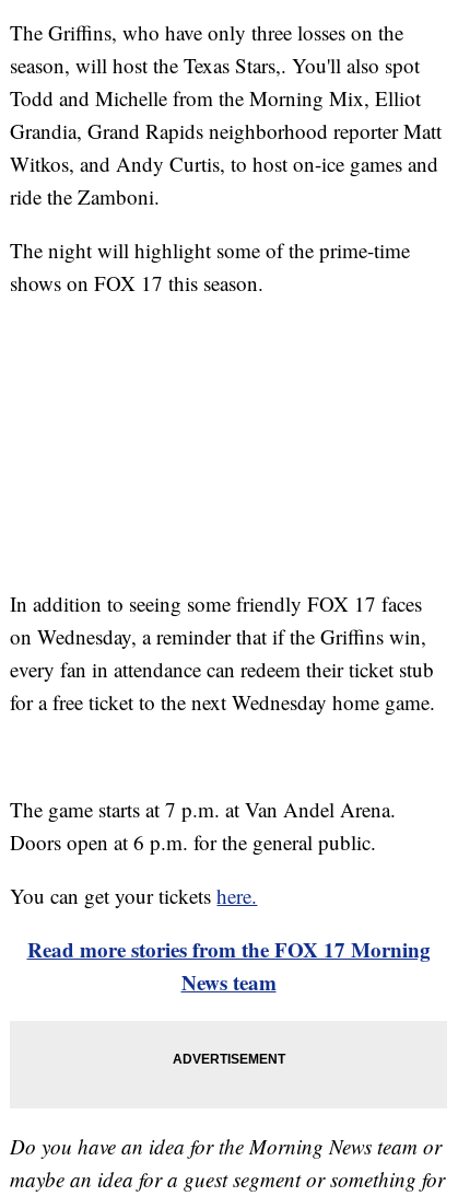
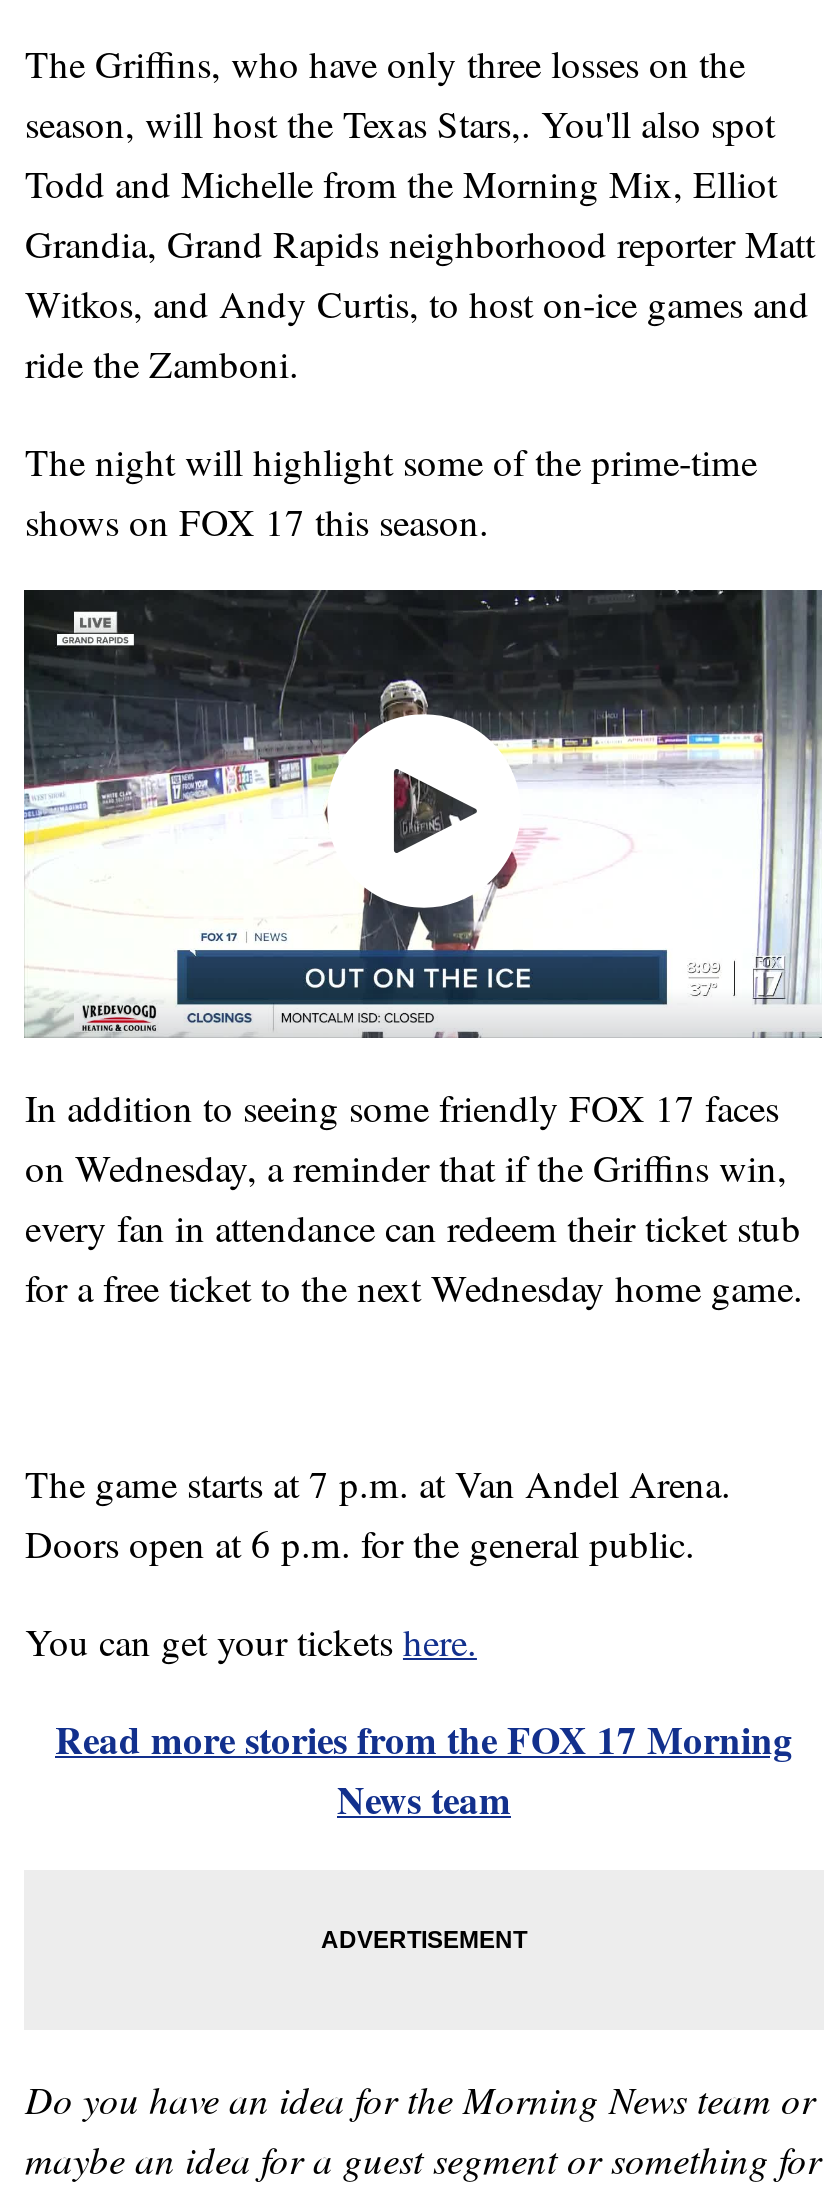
+ [image]
